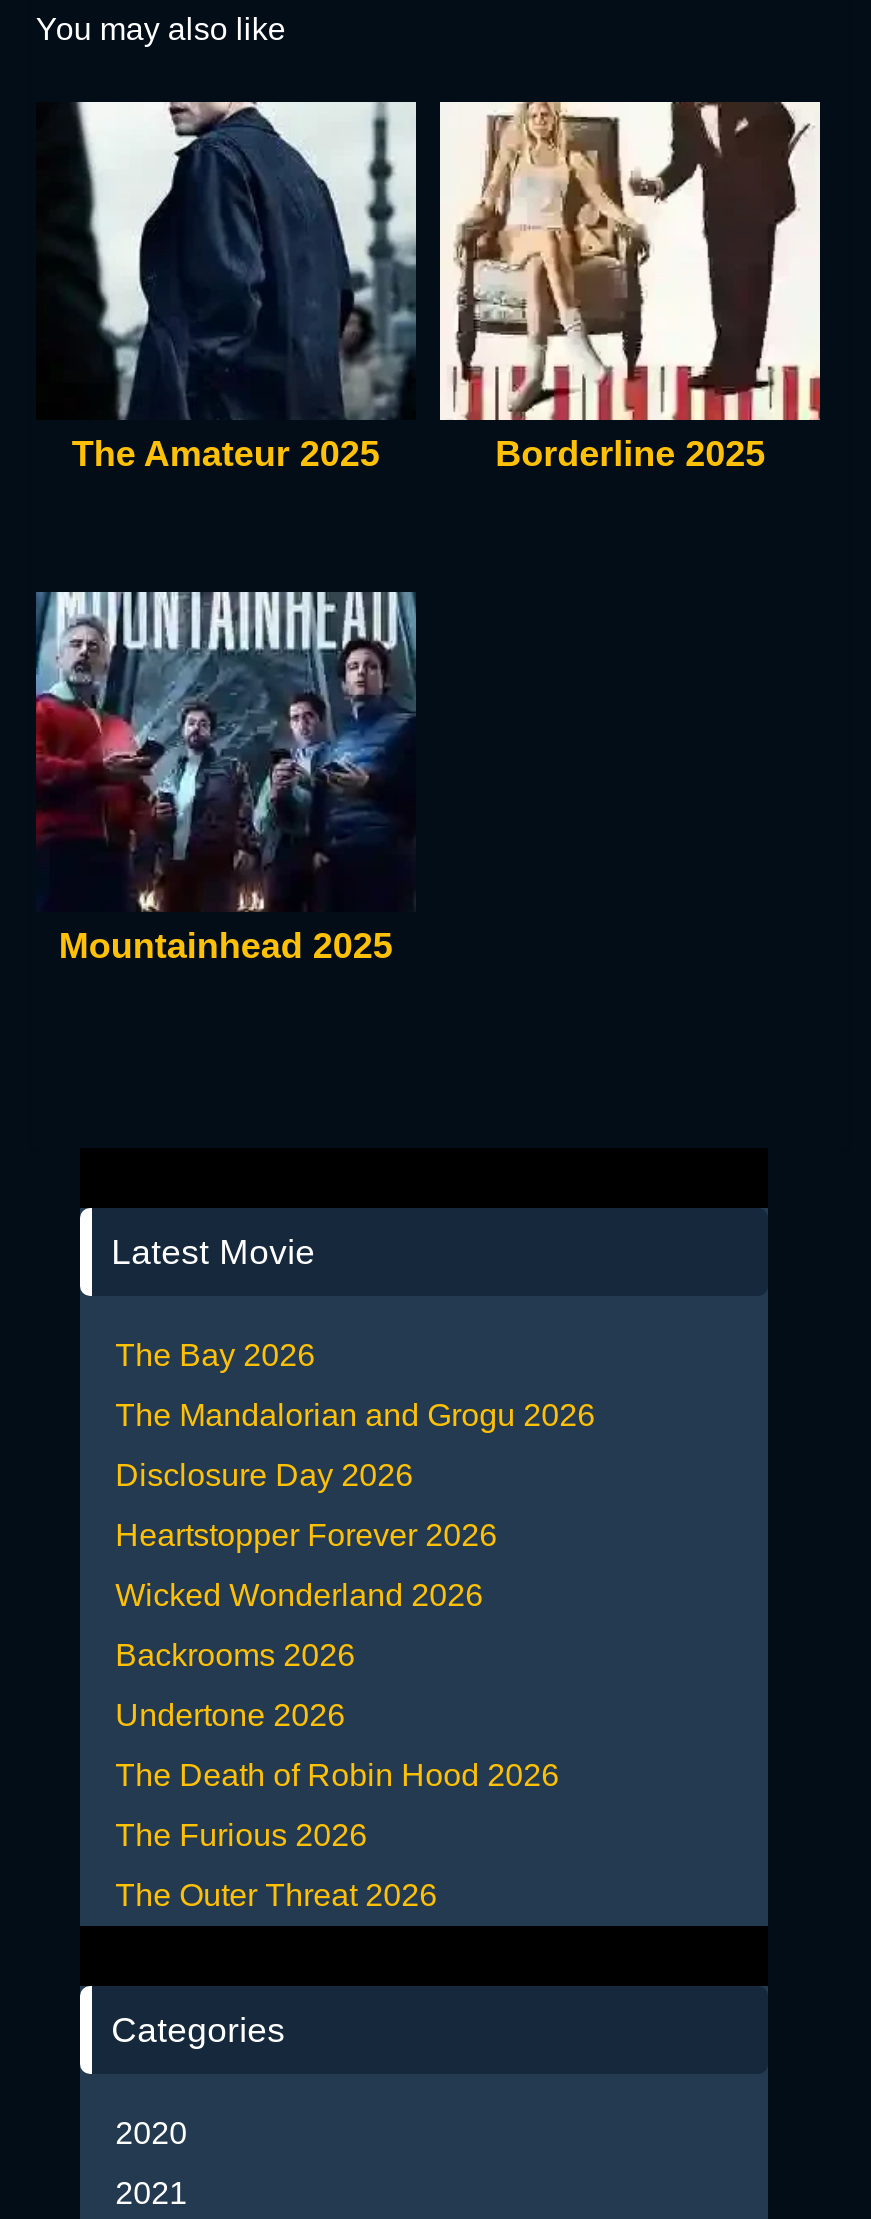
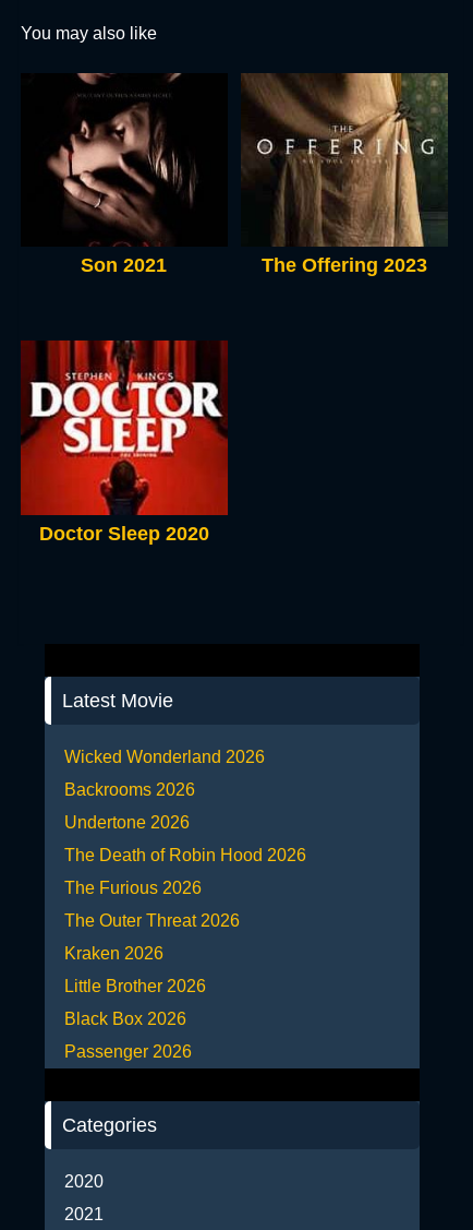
- [image]
- The Amateur 2025
- Borderline 2025
+ [image]
+ Son 2021
+ The Offering 2023

- [image]
+ [image]

- [image]
- Mountainhead 2025
+ [image]
+ Doctor Sleep 2020

- The Bay 2026
- The Mandalorian and Grogu 2026
- Disclosure Day 2026
- Heartstopper Forever 2026

moved up: Wicked Wonderland 2026 | Backrooms 2026 | Undertone 2026 | The Death of Robin Hood 2026 | The Furious 2026 | The Outer Threat 2026

+ Kraken 2026
+ Little Brother 2026
+ Black Box 2026
+ Passenger 2026
